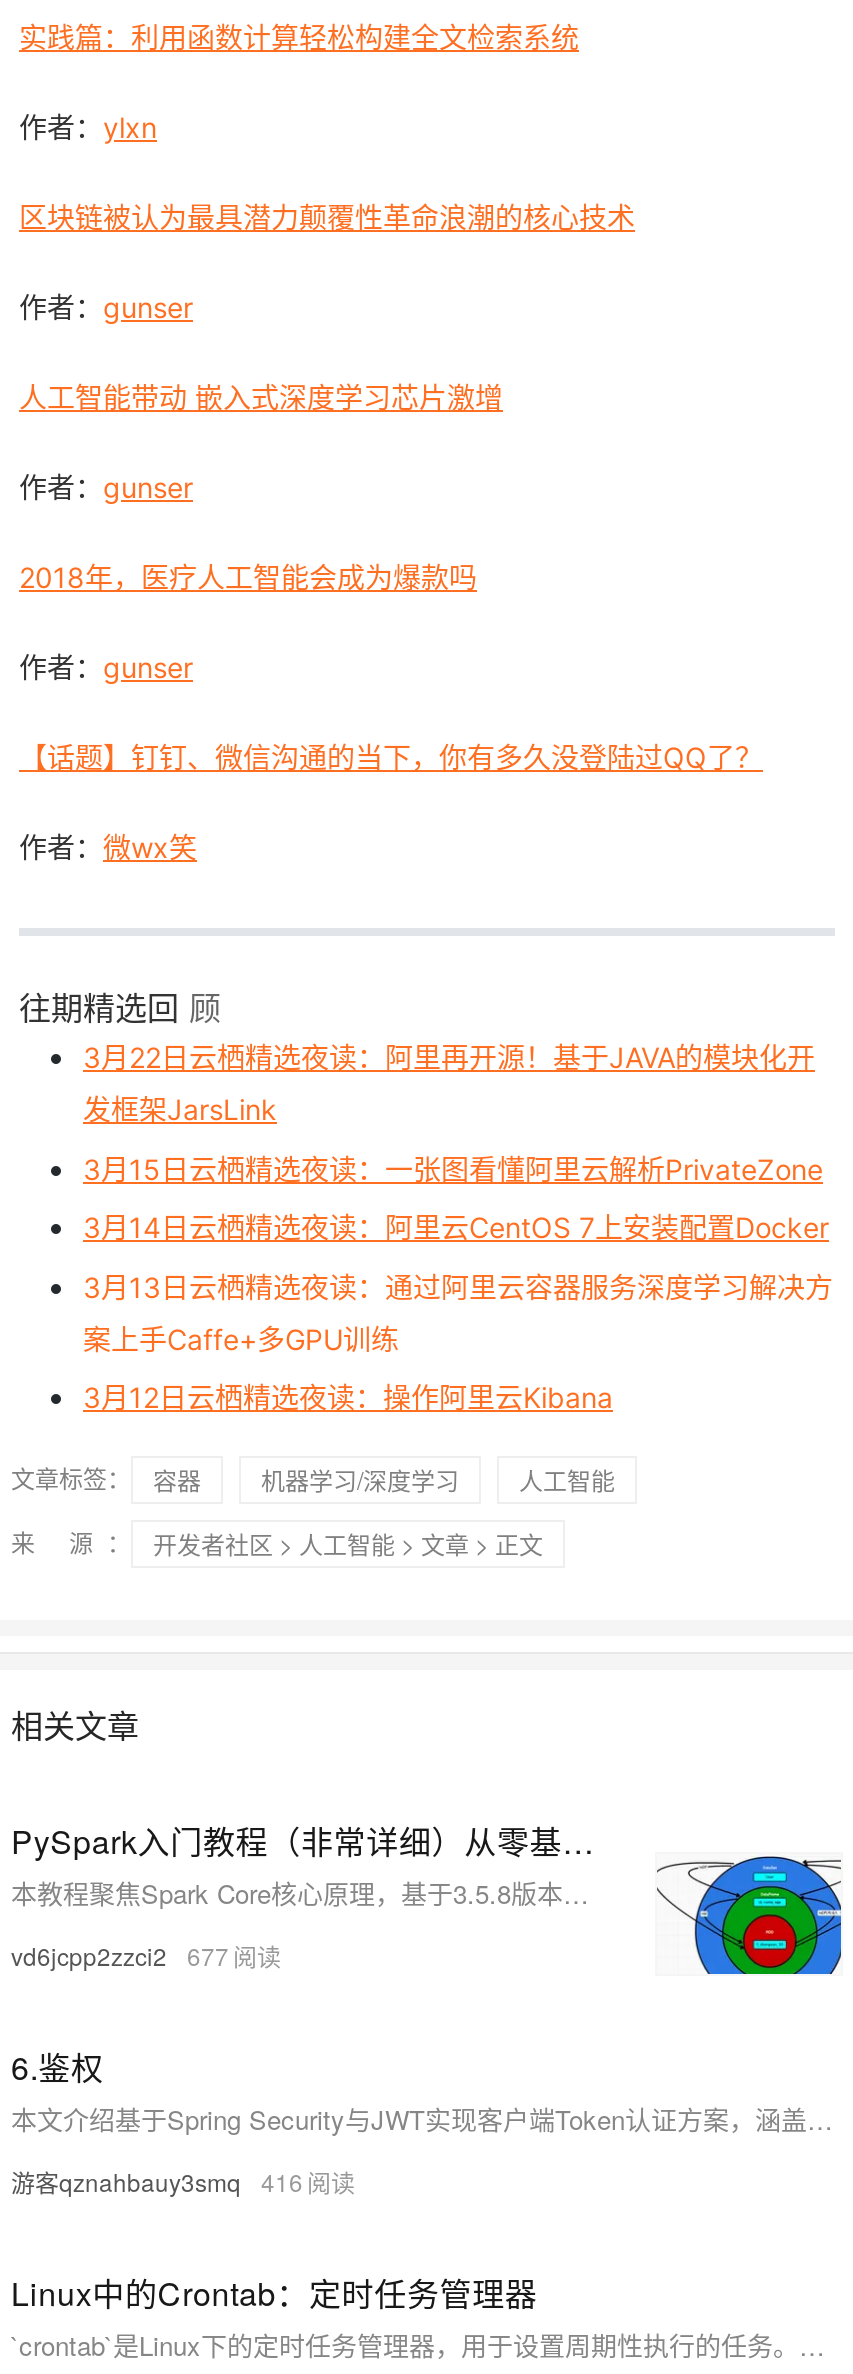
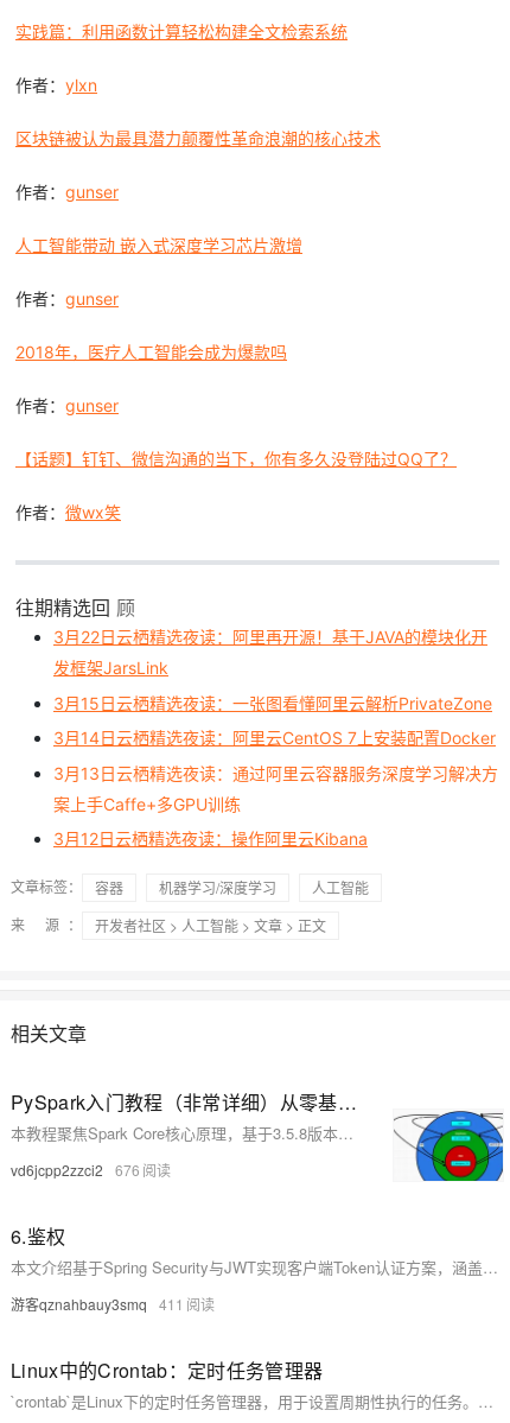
- vd6jcpp2zzci2 677
+ vd6jcpp2zzci2 676

- 游客qznahbauy3smq 416
+ 游客qznahbauy3smq 411
